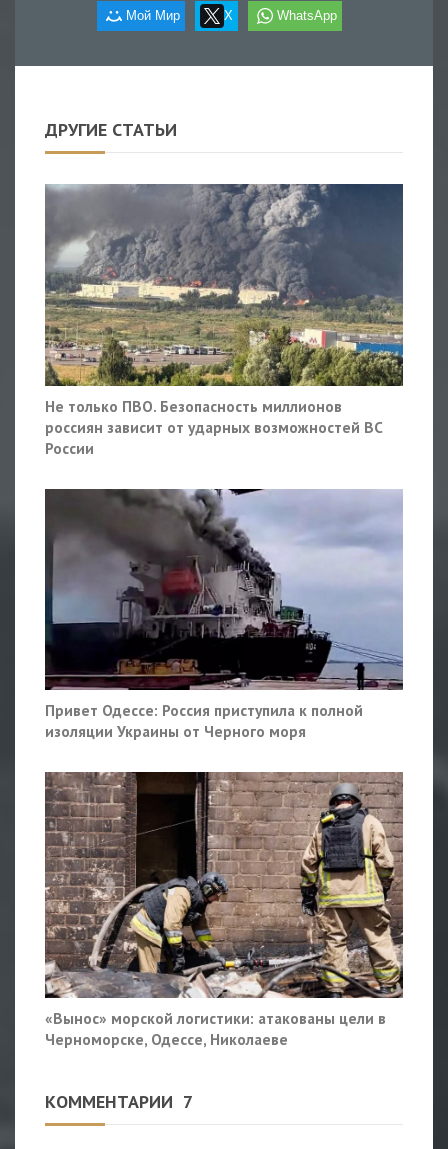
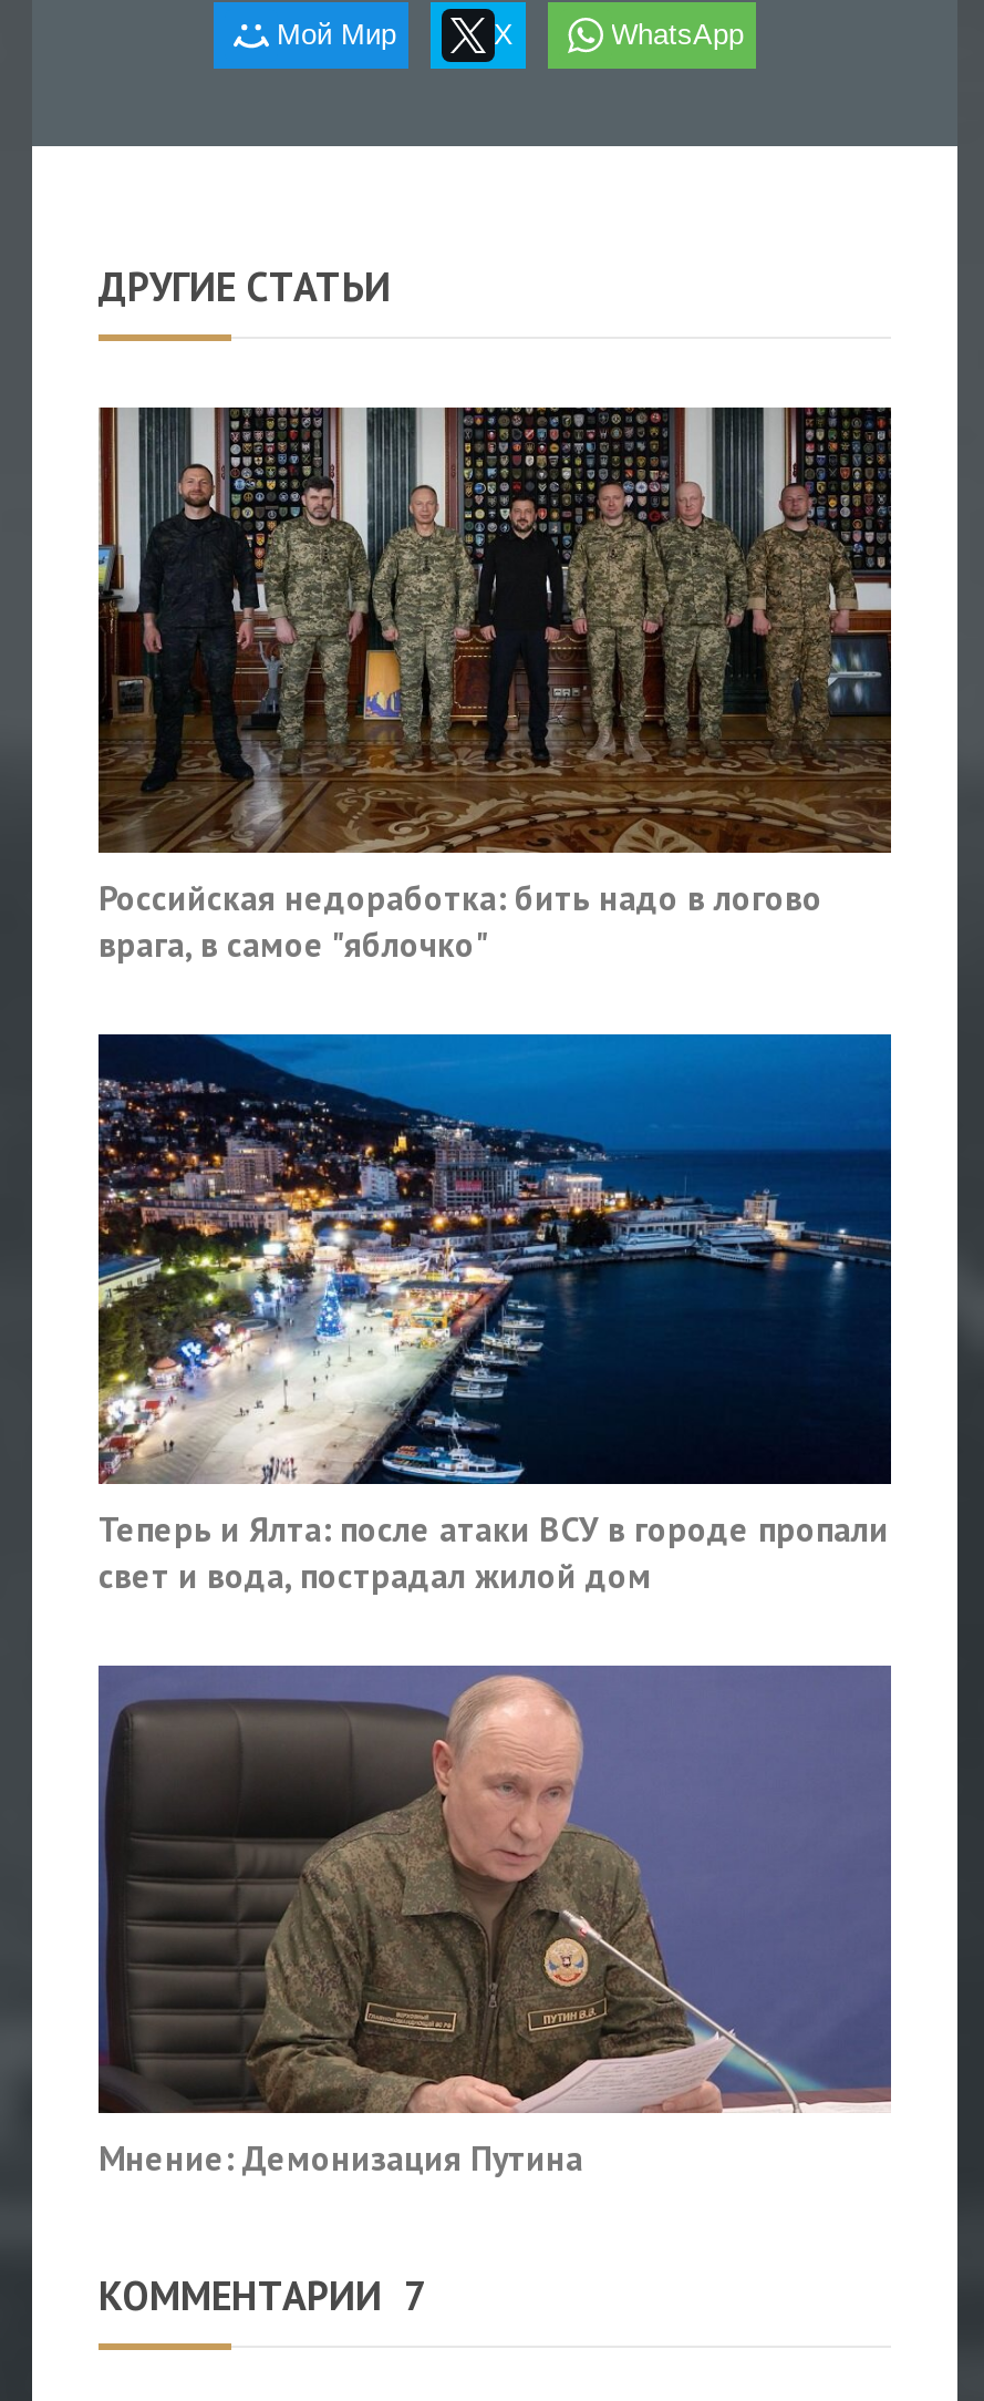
- [image]
- Не только ПВО. Безопасность миллионов
- россиян зависит от ударных возможностей ВС
- России
+ [image]
+ Российская недоработка: бить надо в логово
+ врага, в самое "яблочко"

- [image]
- Привет Одессе: Россия приступила к полной
- изоляции Украины от Черного моря
+ [image]
+ Теперь и Ялта: после атаки ВСУ в городе пропали
+ свет и вода, пострадал жилой дом

- [image]
- «Вынос» морской логистики: атакованы цели в
- Черноморске, Одессе, Николаеве
+ [image]
+ Мнение: Демонизация Путина
